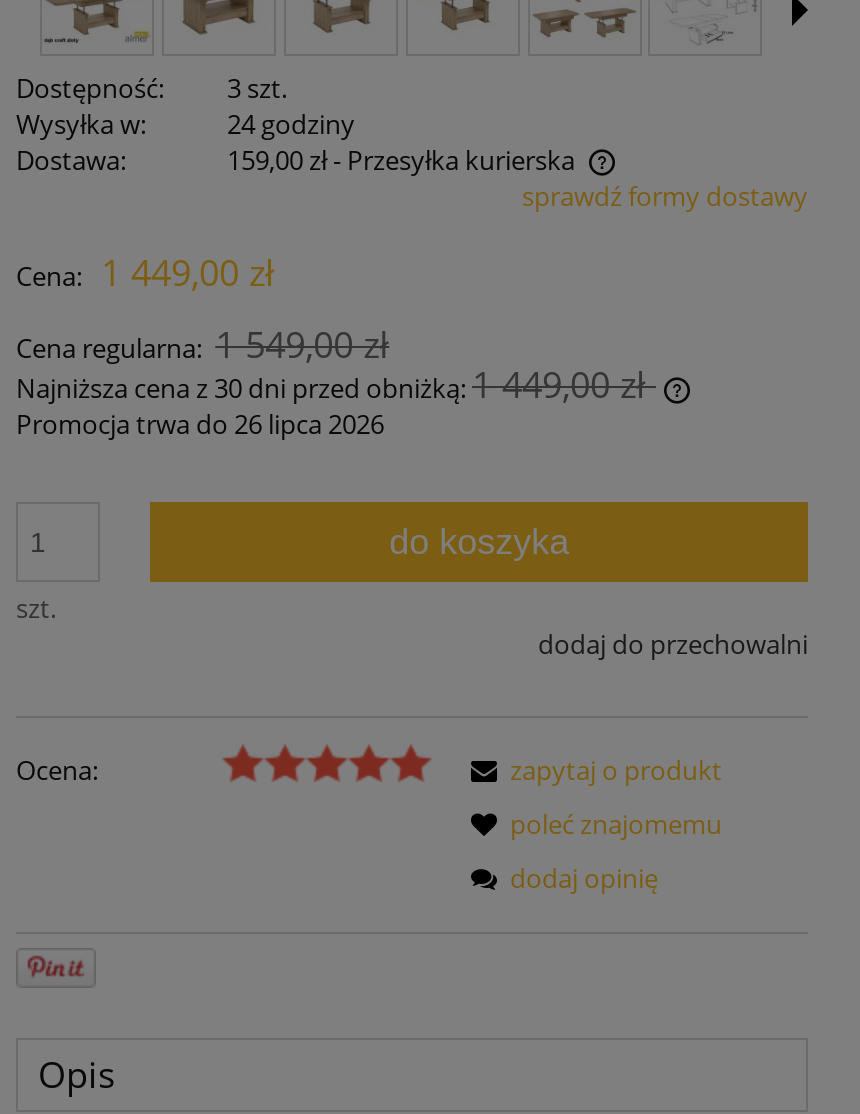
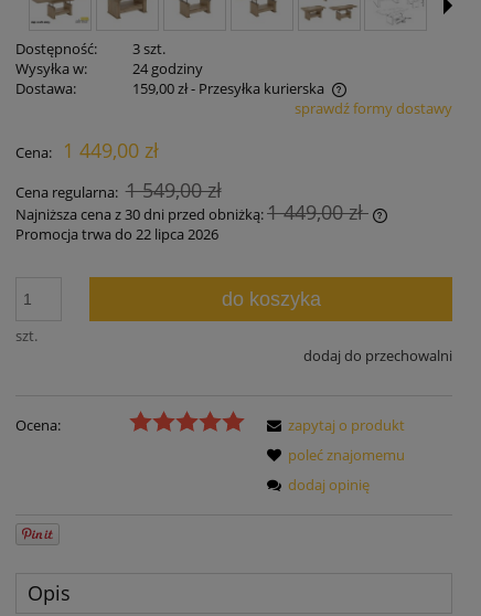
- Promocja trwa do 26 lipca 2026
+ Promocja trwa do 22 lipca 2026
